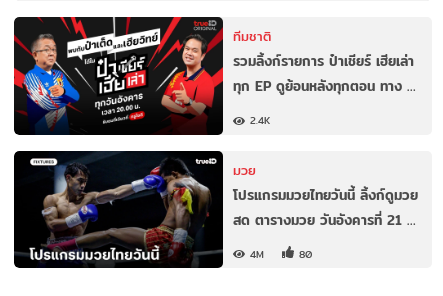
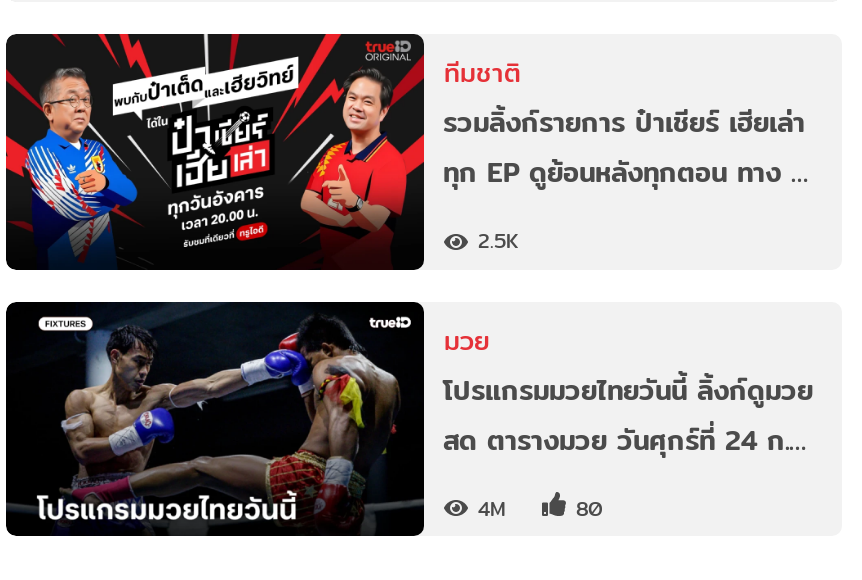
- 2.4K
+ 2.5K

- สด ตารางมวย วันอังคารที่ 21 …
+ สด ตารางมวย วันศุกร์ที่ 24 ก.…
